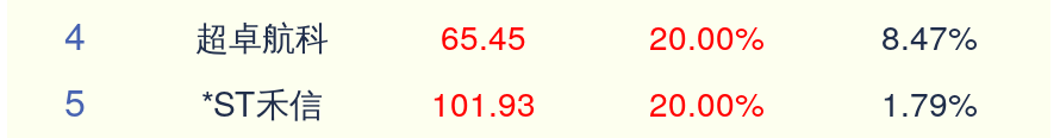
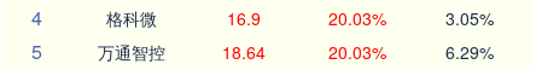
- 超卓航科
- 65.45
- 20.00%
- 8.47%
+ 格科微
+ 16.9
+ 20.03%
+ 3.05%

- *ST禾信
- 101.93
- 20.00%
- 1.79%
+ 万通智控
+ 18.64
+ 20.03%
+ 6.29%
